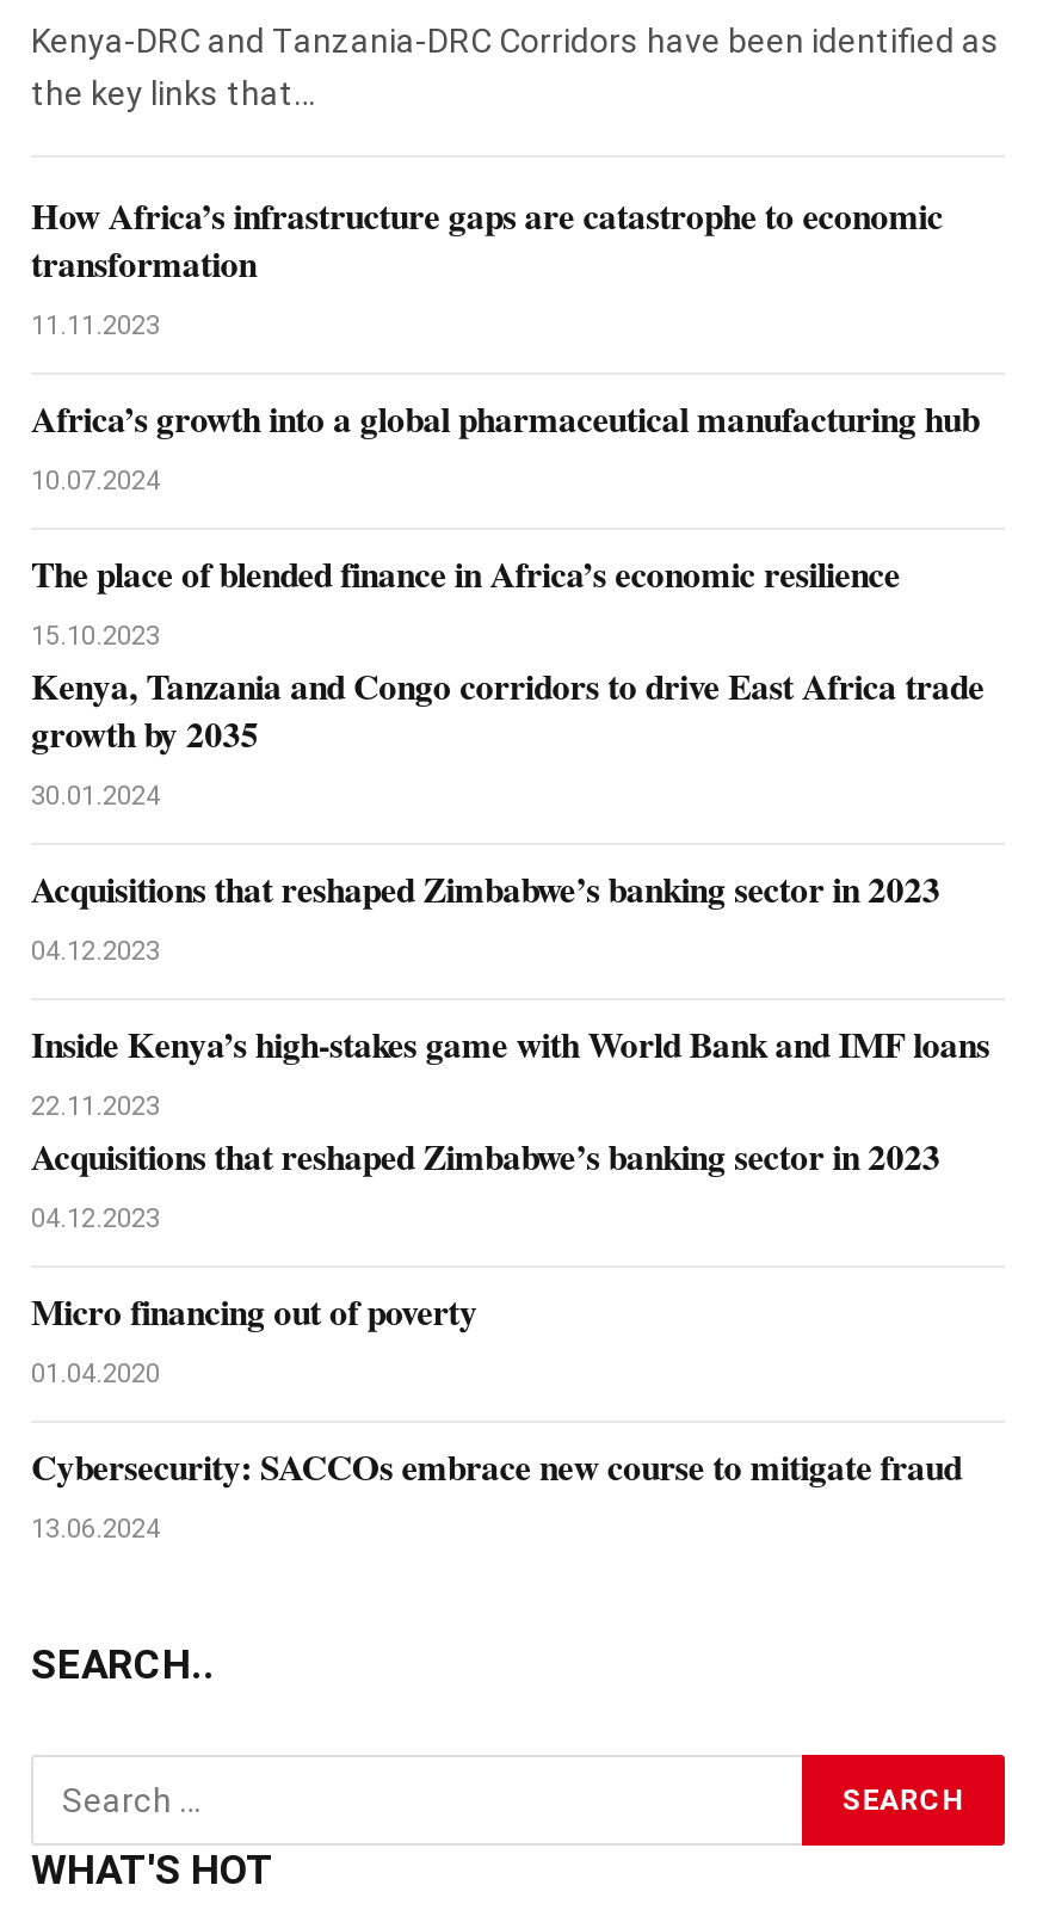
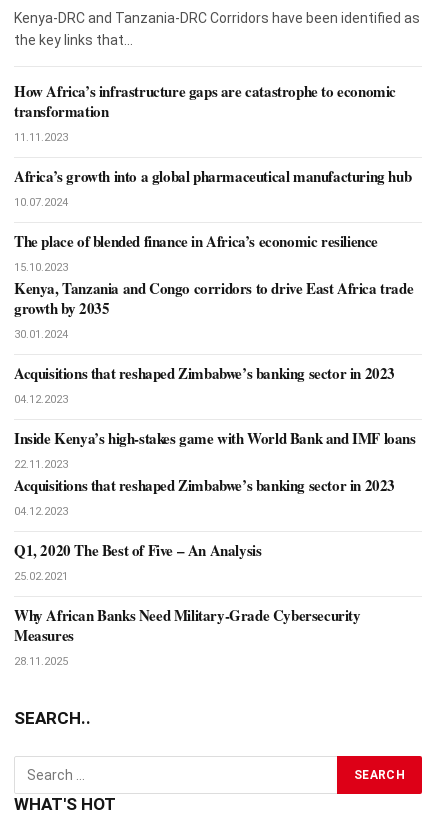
- Micro financing out of poverty
- 01.04.2020
+ Q1, 2020 The Best of Five – An Analysis
+ 25.02.2021

- Cybersecurity: SACCOs embrace new course to mitigate fraud
- 13.06.2024
+ Why African Banks Need Military-Grade Cybersecurity
+ Measures
+ 28.11.2025
